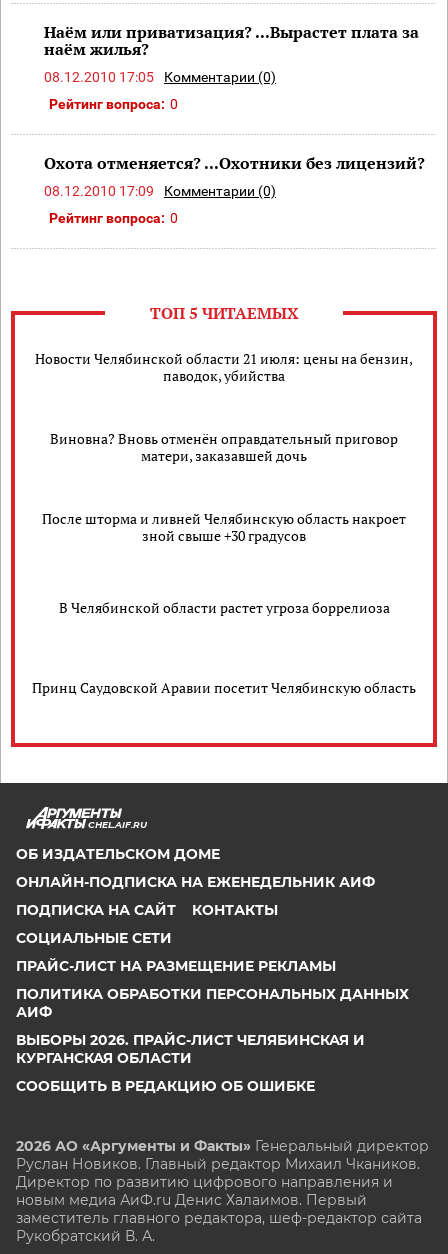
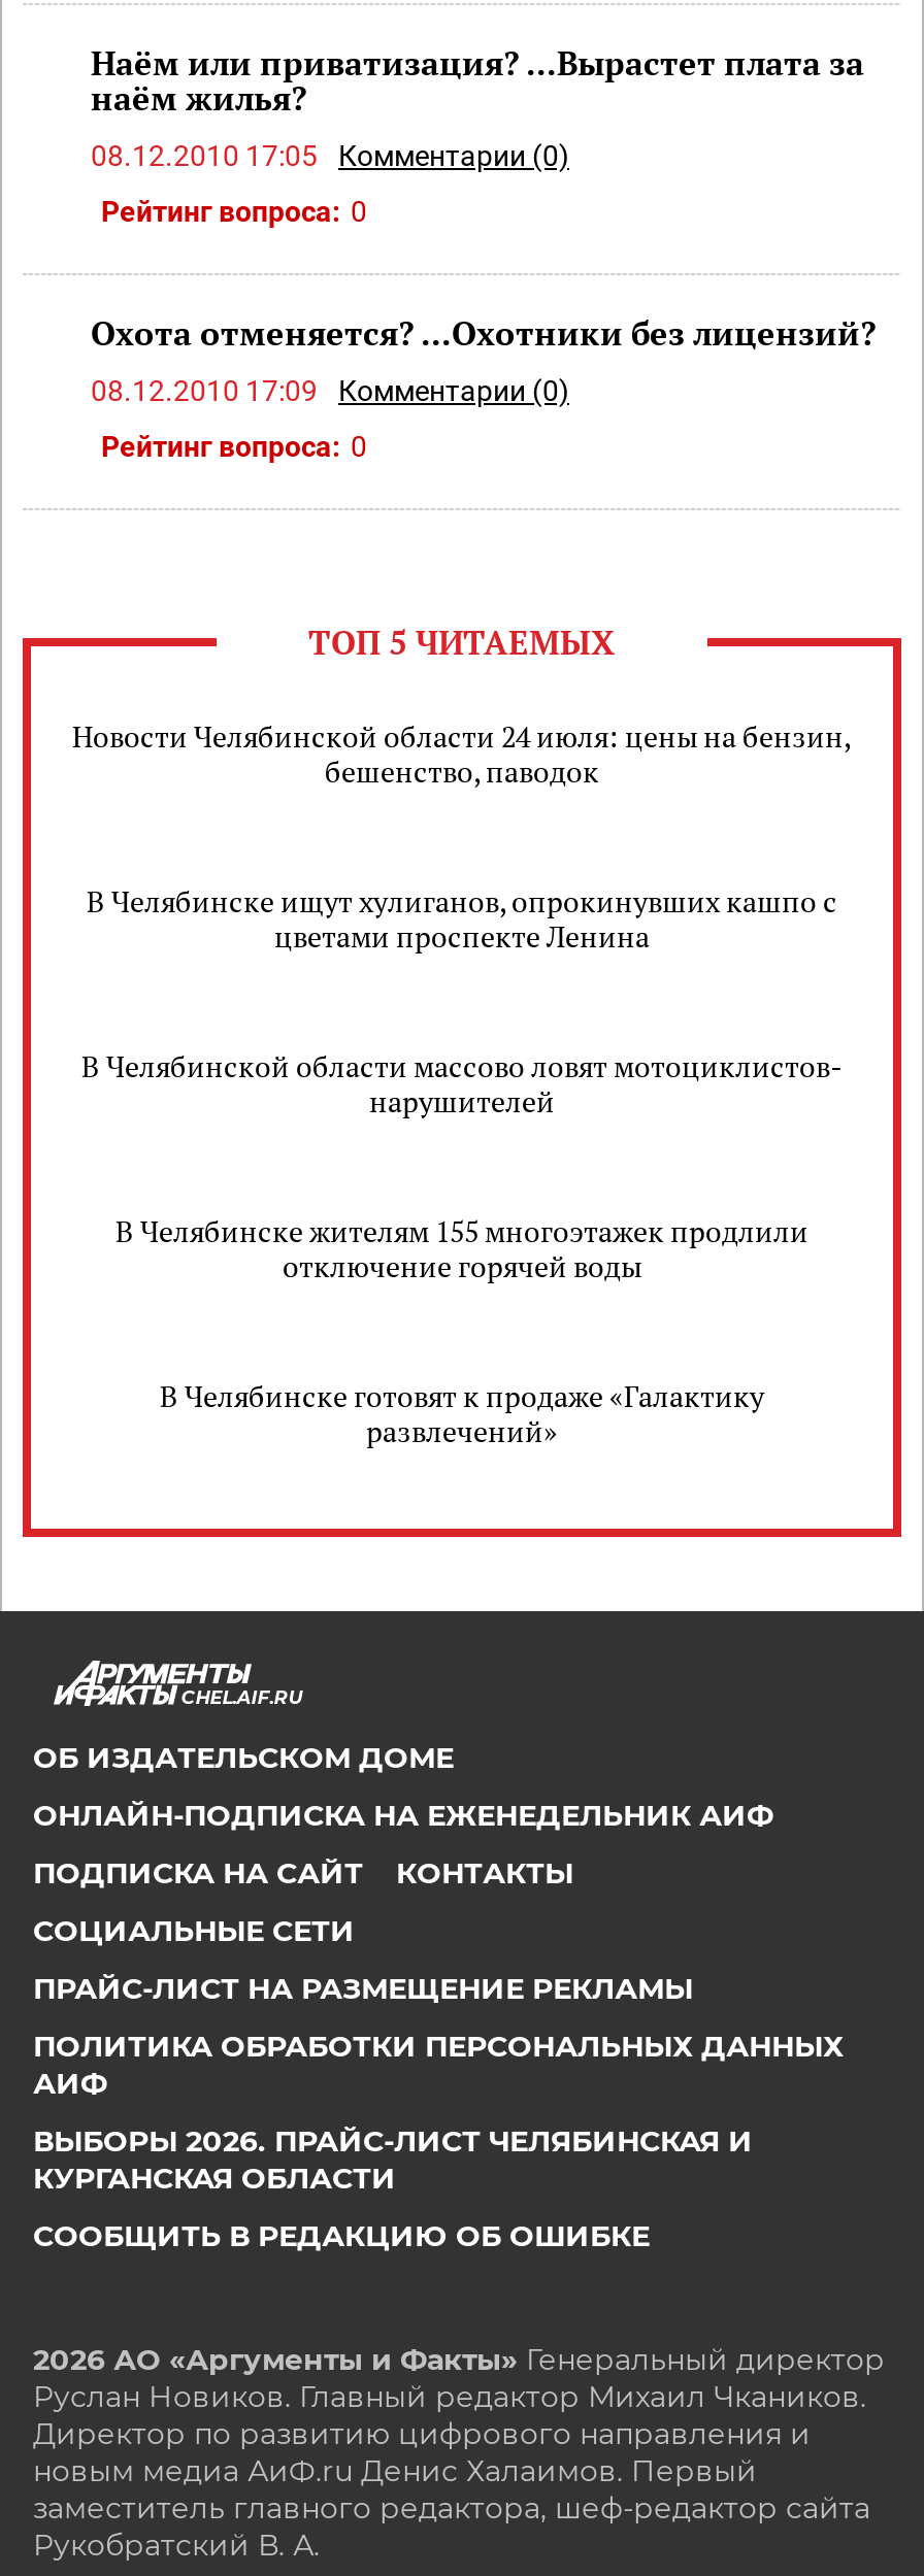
- Новости Челябинской области 21 июля: цены на бензин,
- паводок, убийства
+ Новости Челябинской области 24 июля: цены на бензин,
+ бешенство, паводок

- Виновна? Вновь отменён оправдательный приговор
- матери, заказавшей дочь
+ В Челябинске ищут хулиганов, опрокинувших кашпо с
+ цветами проспекте Ленина

- После шторма и ливней Челябинскую область накроет
- зной свыше +30 градусов
+ В Челябинской области массово ловят мотоциклистов-
+ нарушителей

- В Челябинской области растет угроза боррелиоза
+ В Челябинске жителям 155 многоэтажек продлили
+ отключение горячей воды

- Принц Саудовской Аравии посетит Челябинскую область
+ В Челябинске готовят к продаже «Галактику
+ развлечений»
